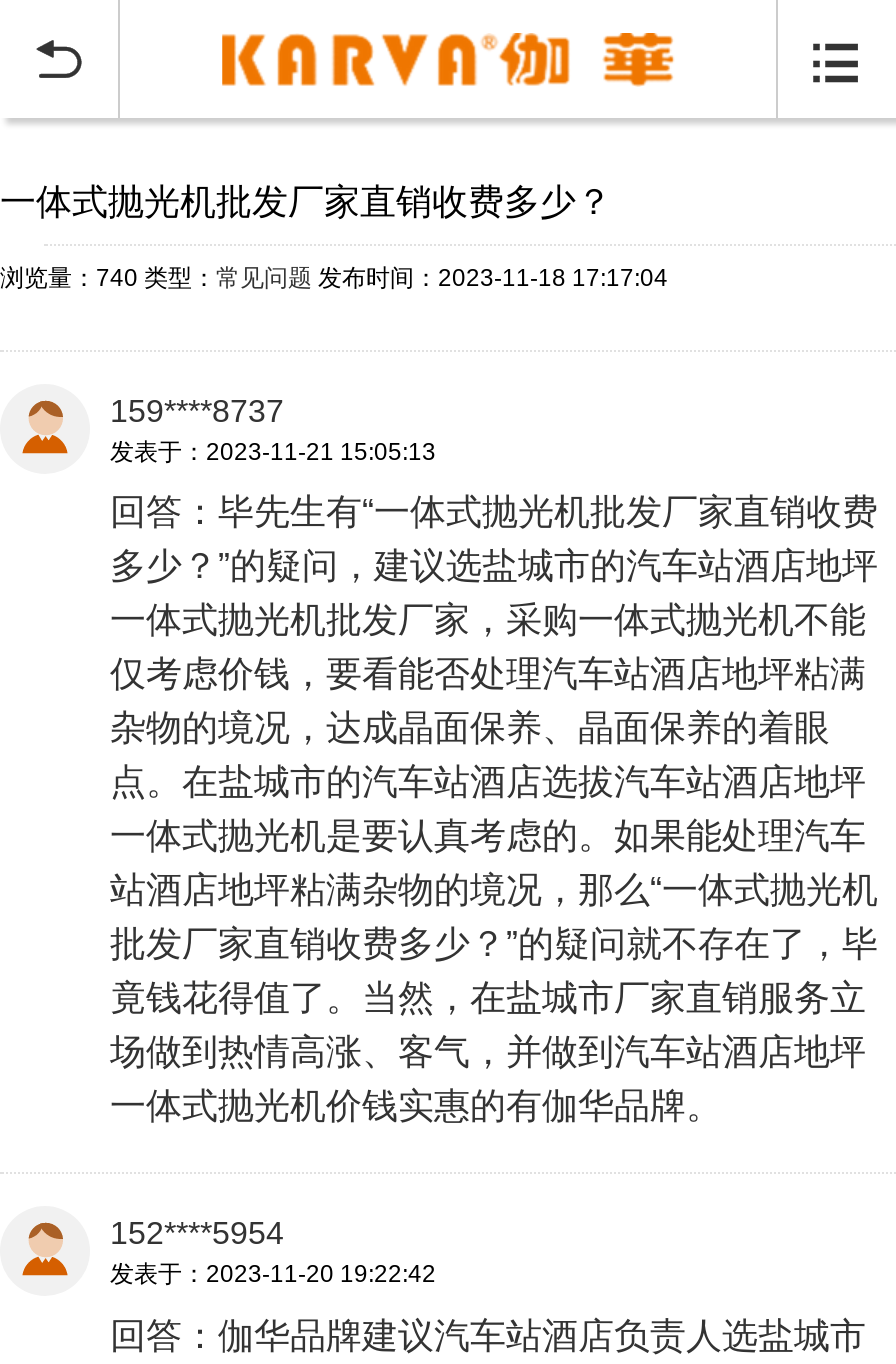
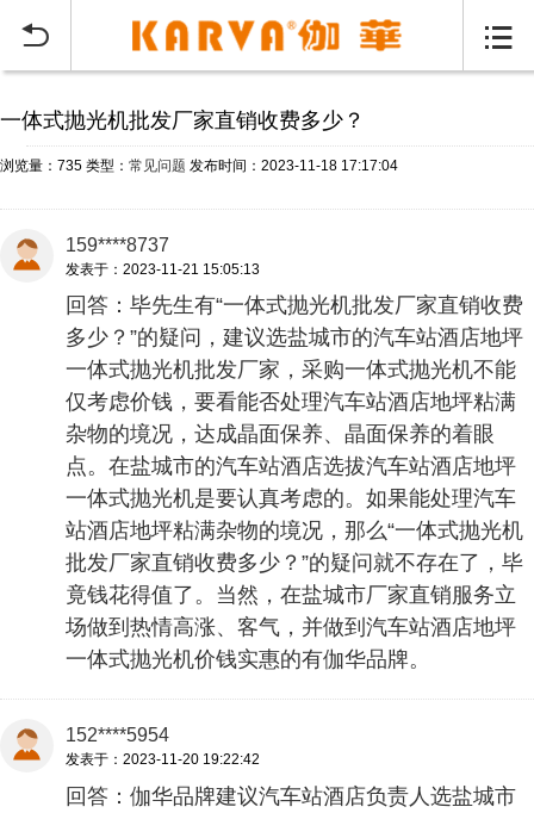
- 浏览量：740类型：常见问题 发布时间：2023-11-18 17:17:04
+ 浏览量：735类型：常见问题 发布时间：2023-11-18 17:17:04
